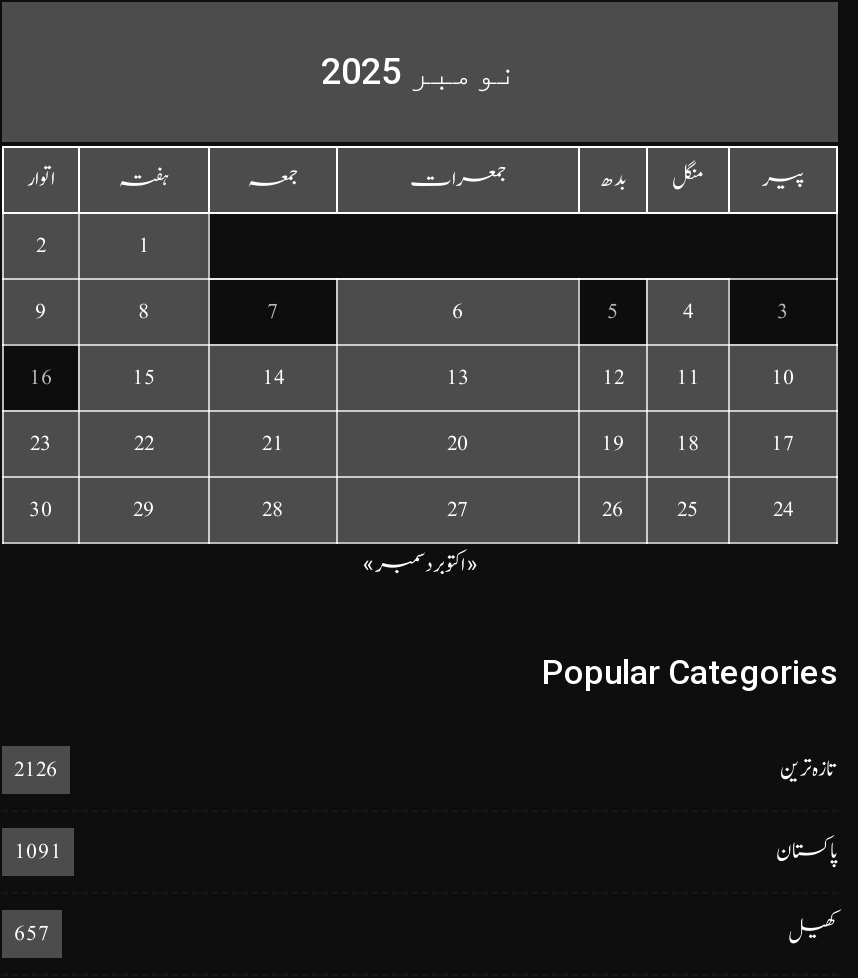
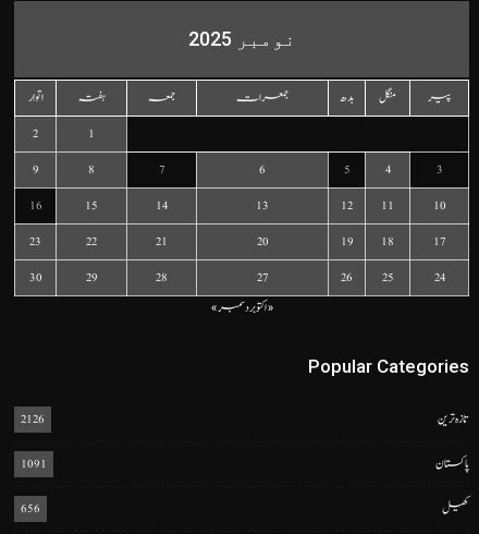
- 657
+ 656
